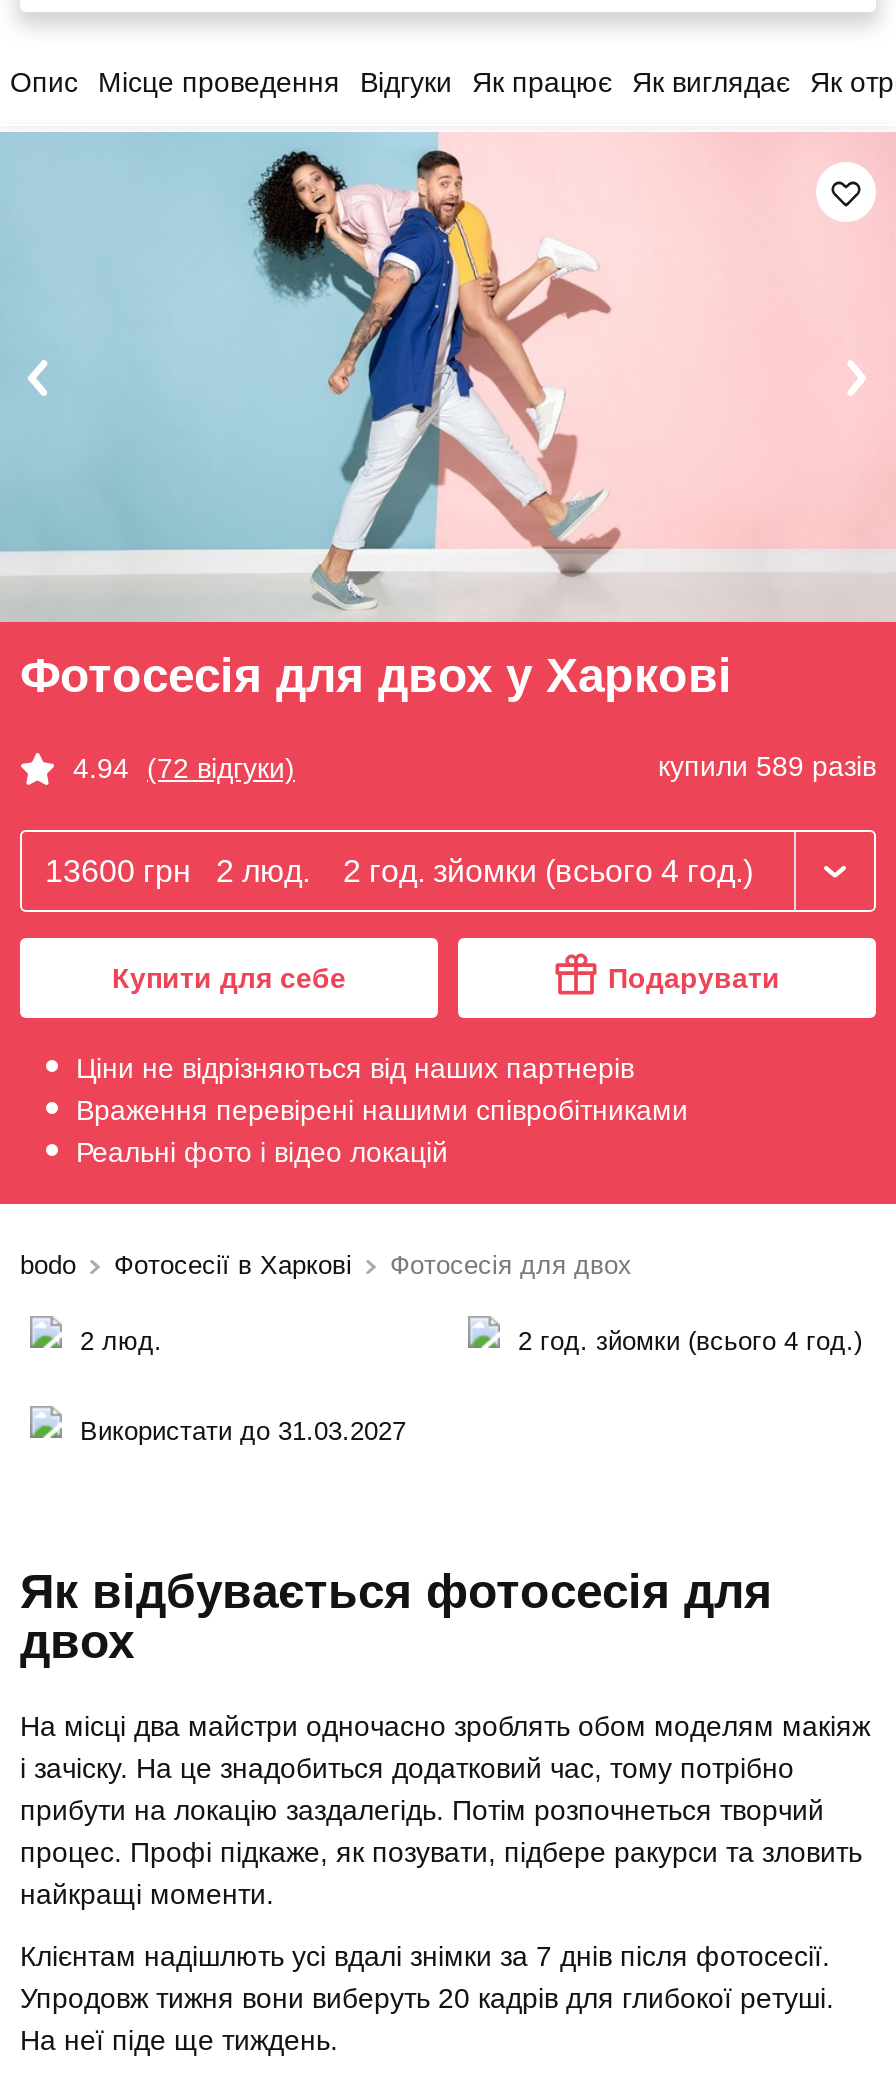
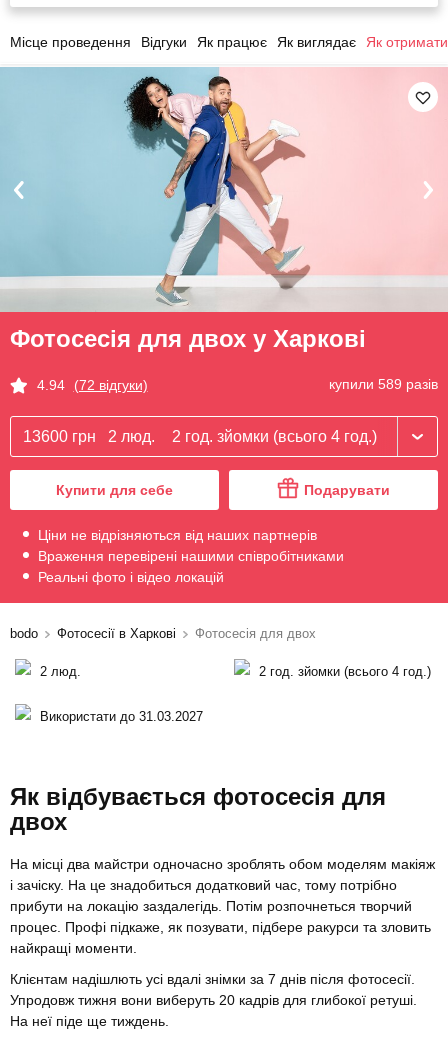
- Опис
